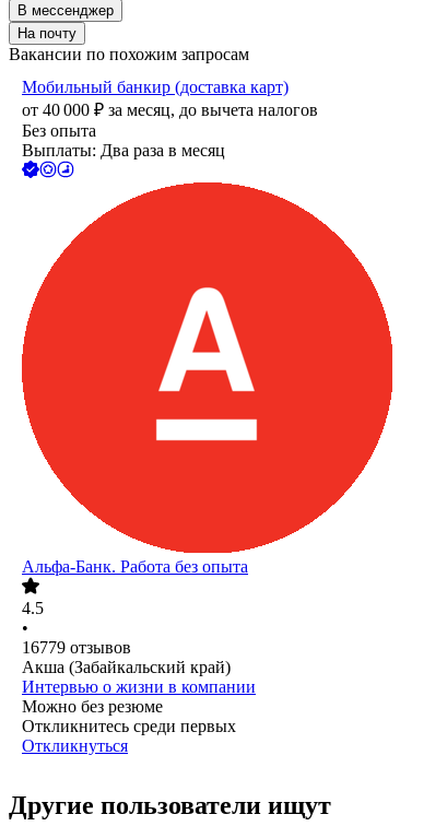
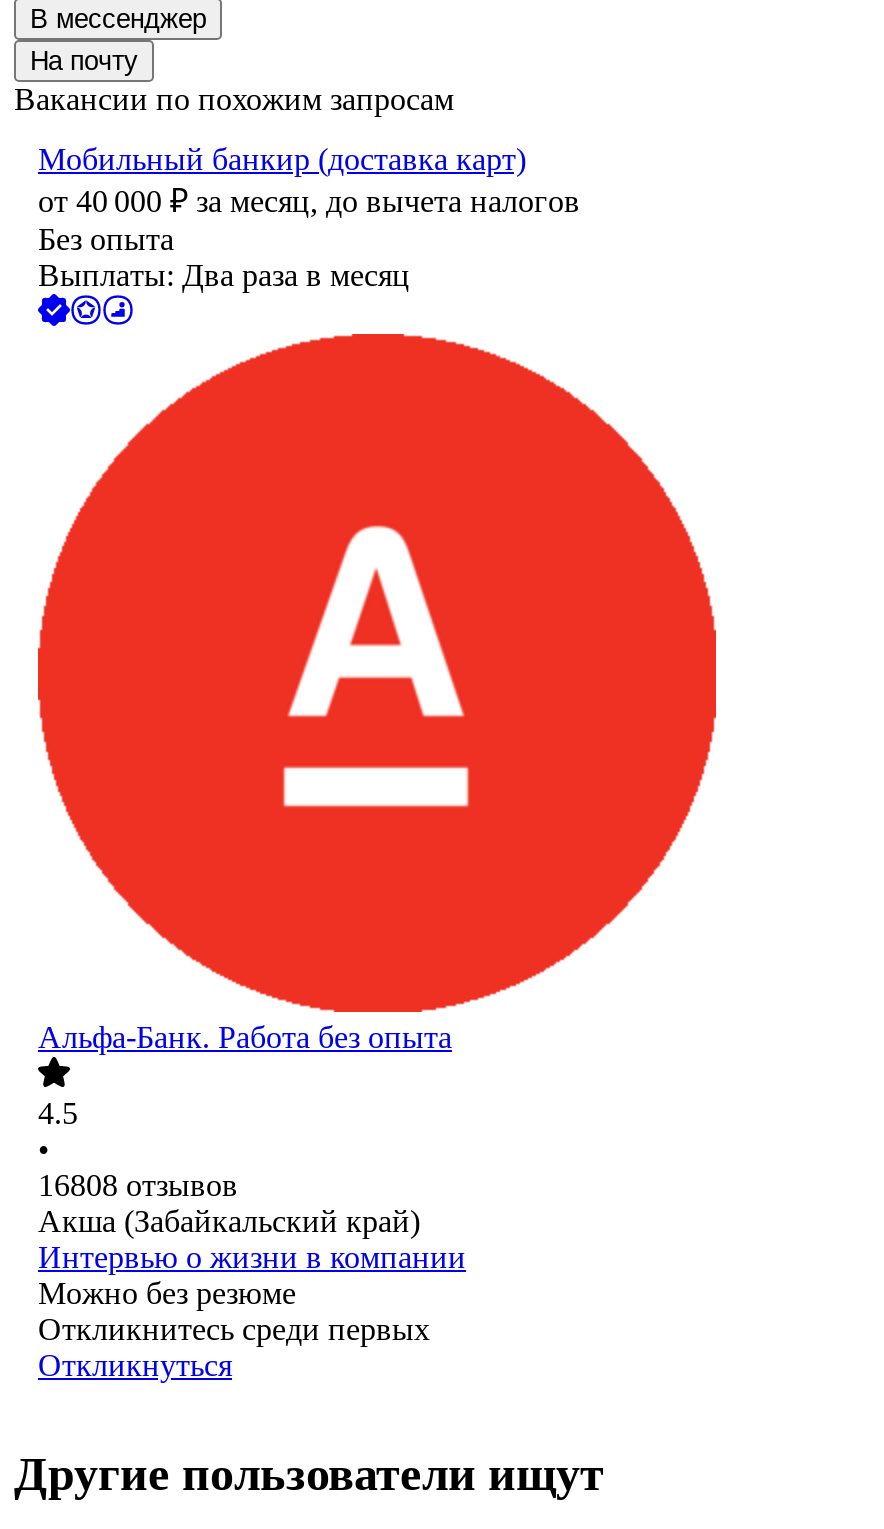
- 16779 отзывов
+ 16808 отзывов
